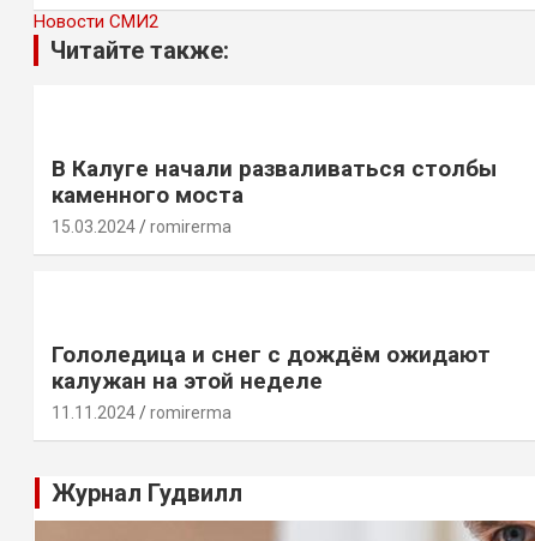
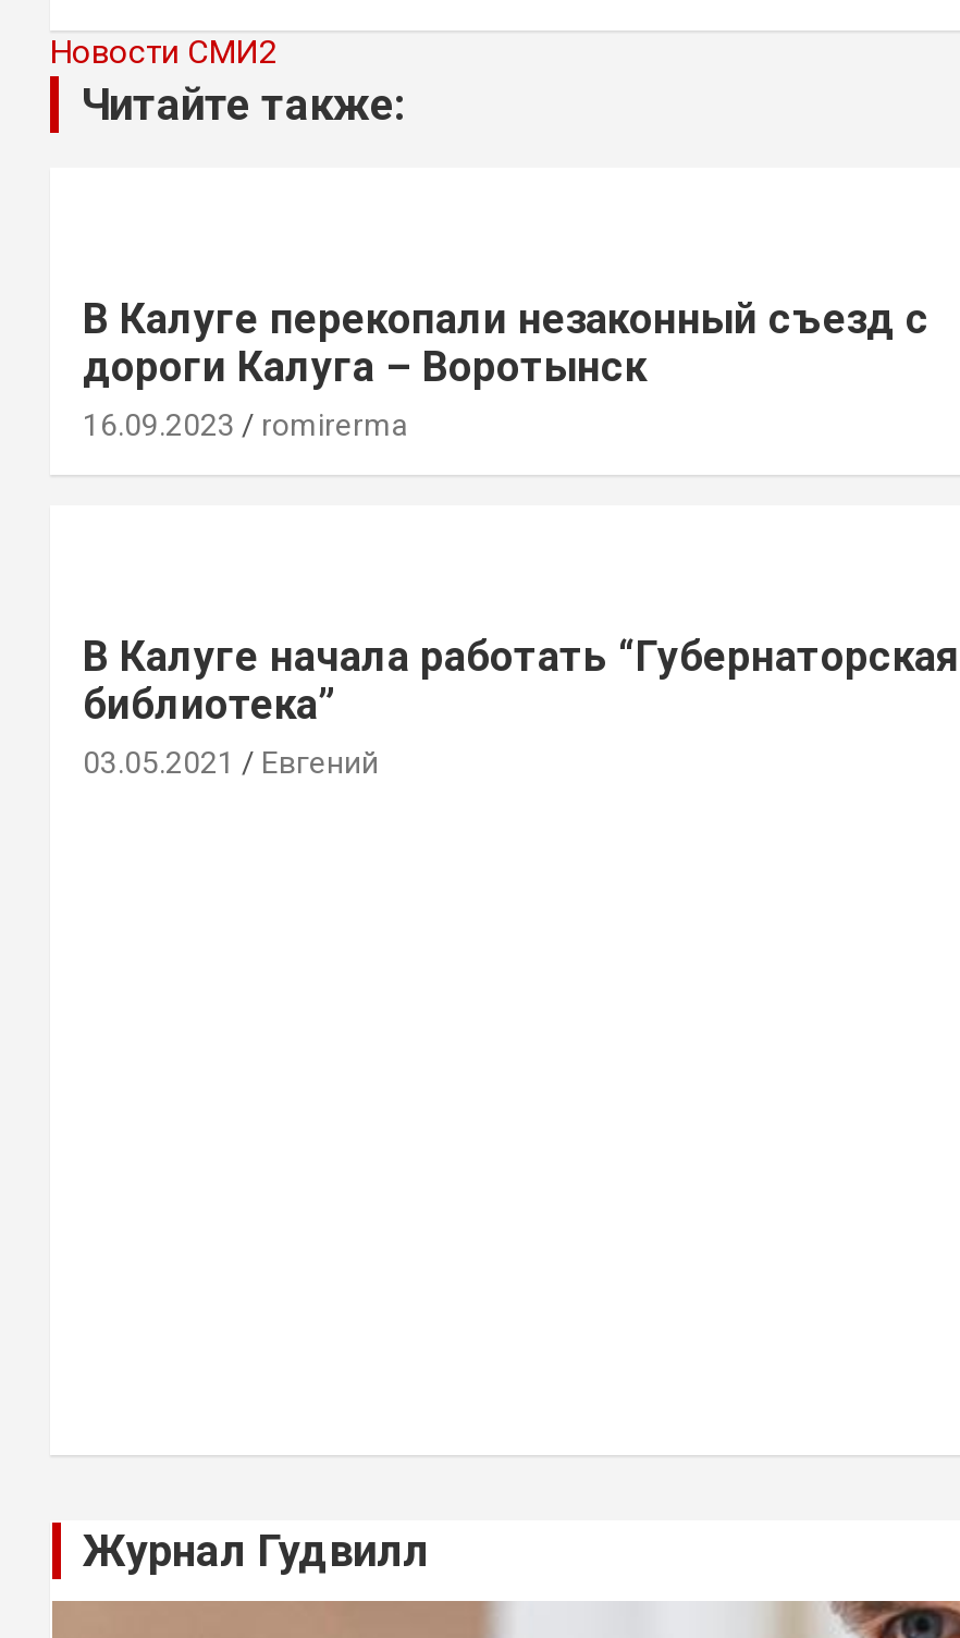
- В Калуге начали разваливаться столбы
- каменного моста
- 15.03.2024
+ В Калуге перекопали незаконный съезд с
+ дороги Калуга – Воротынск
+ 16.09.2023

- Гололедица и снег с дождём ожидают
- калужан на этой неделе
- 11.11.2024
- romirerma
+ В Калуге начала работать “Губернаторская
+ библиотека”
+ 03.05.2021
+ Евгений
